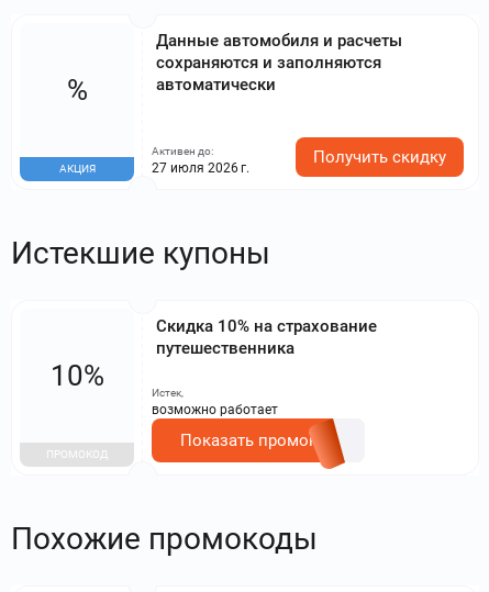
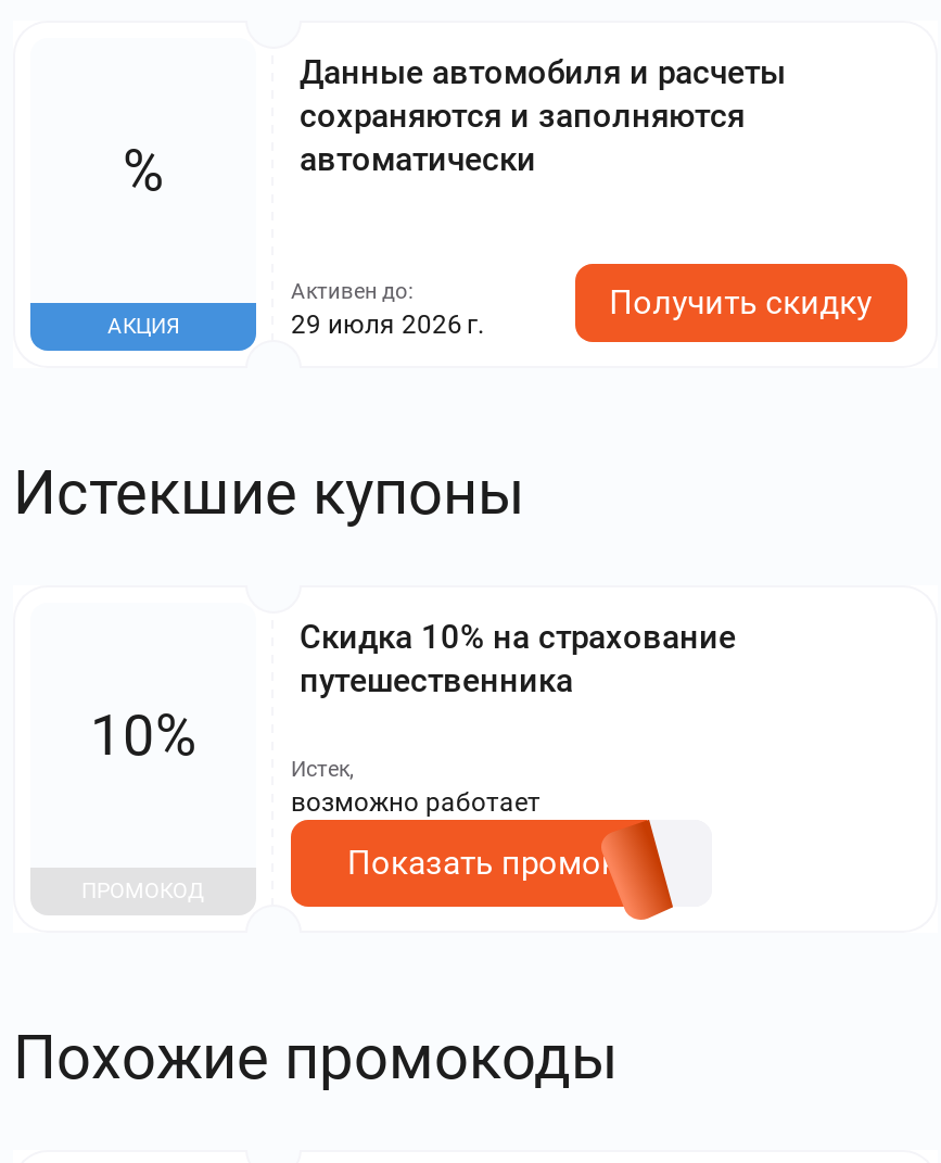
- 27 июля 2026 г.
+ 29 июля 2026 г.
